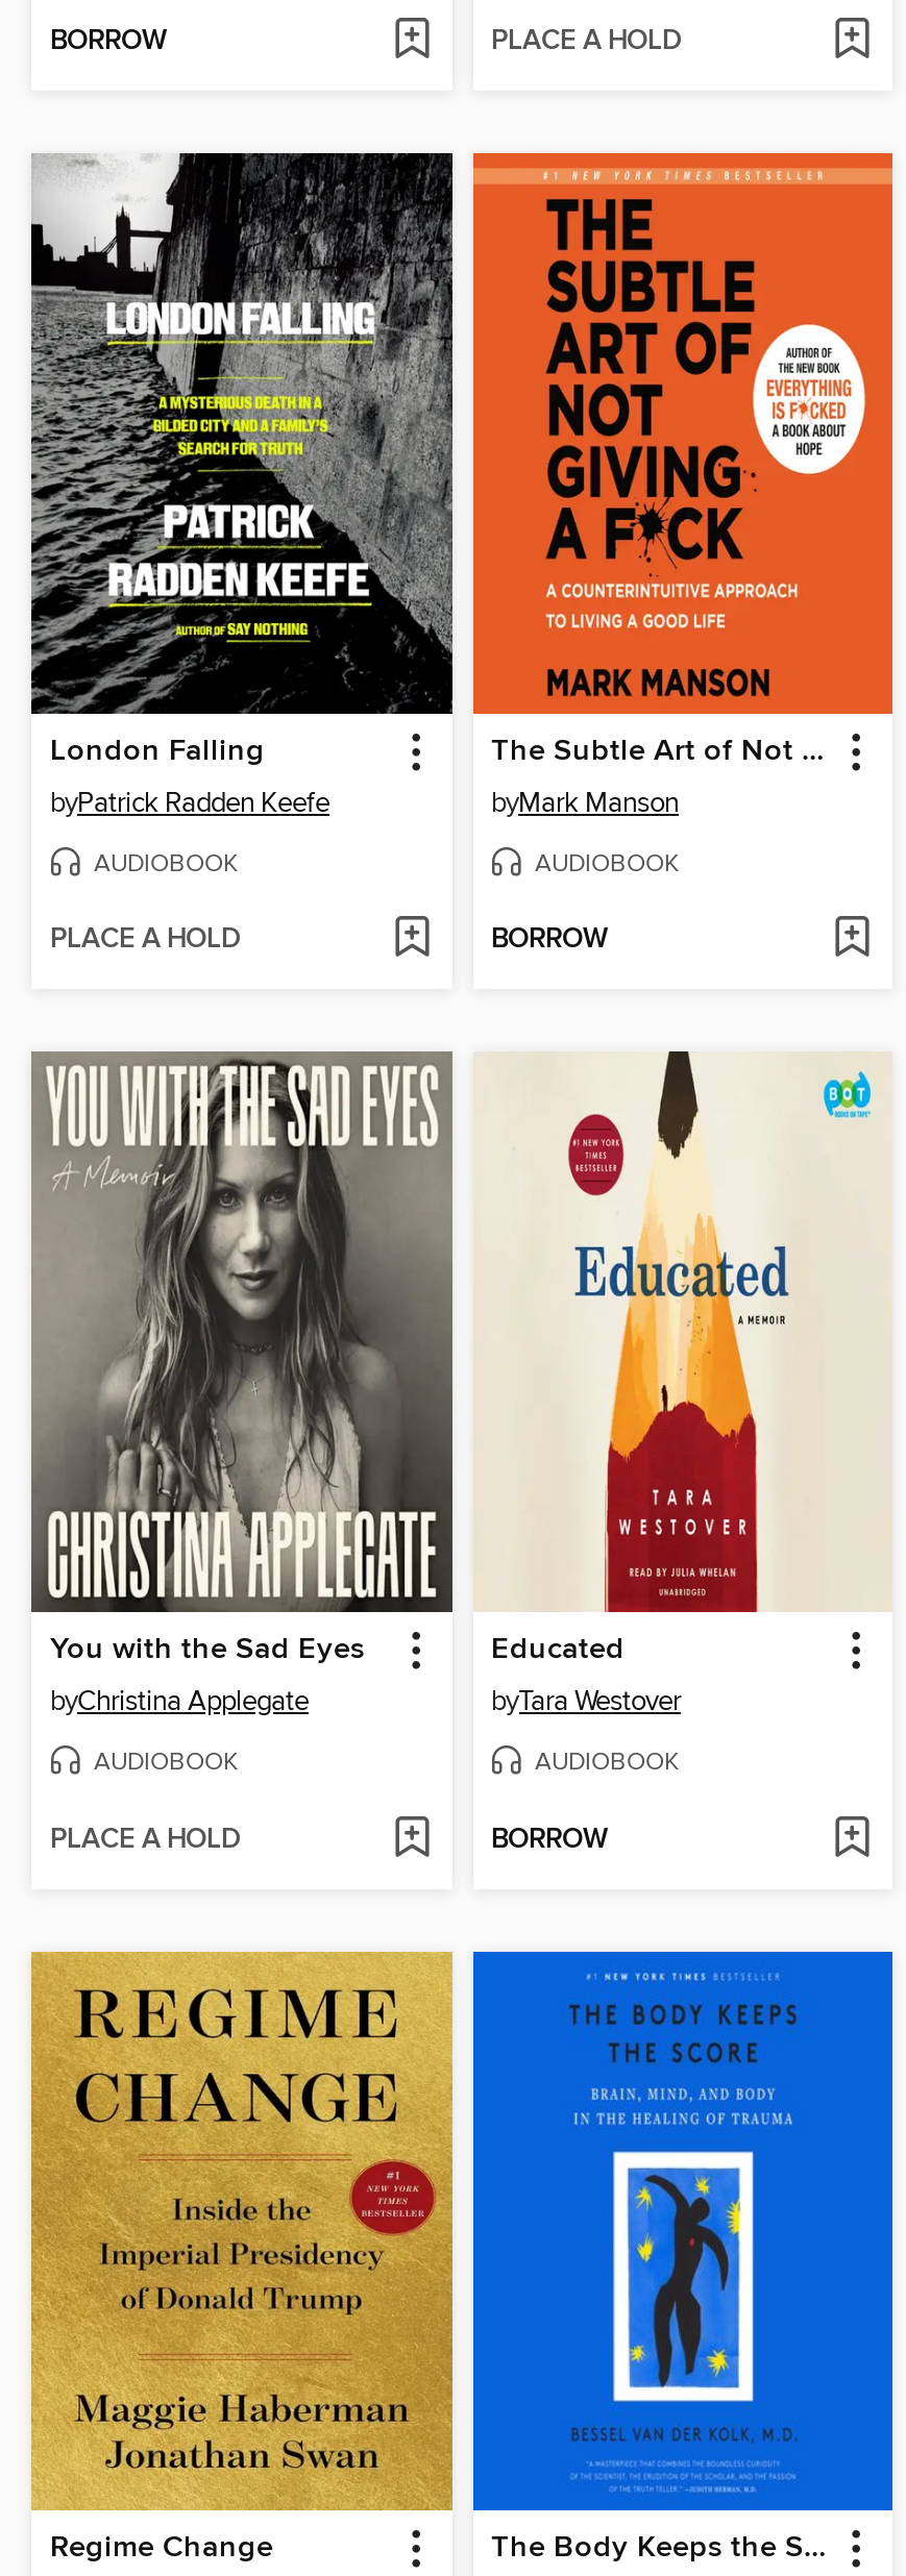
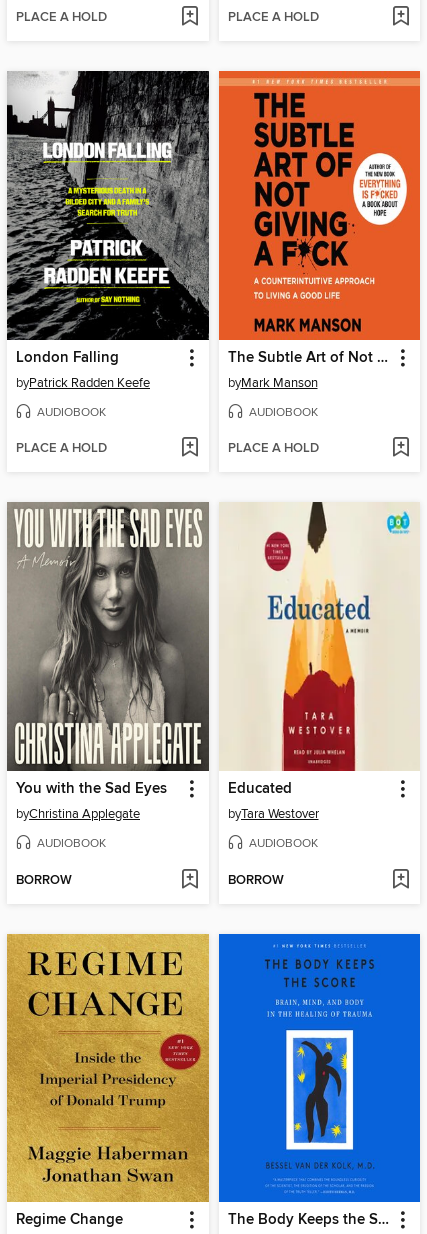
- BORROW
+ PLACE A HOLD

- BORROW
+ PLACE A HOLD

- PLACE A HOLD
+ BORROW
